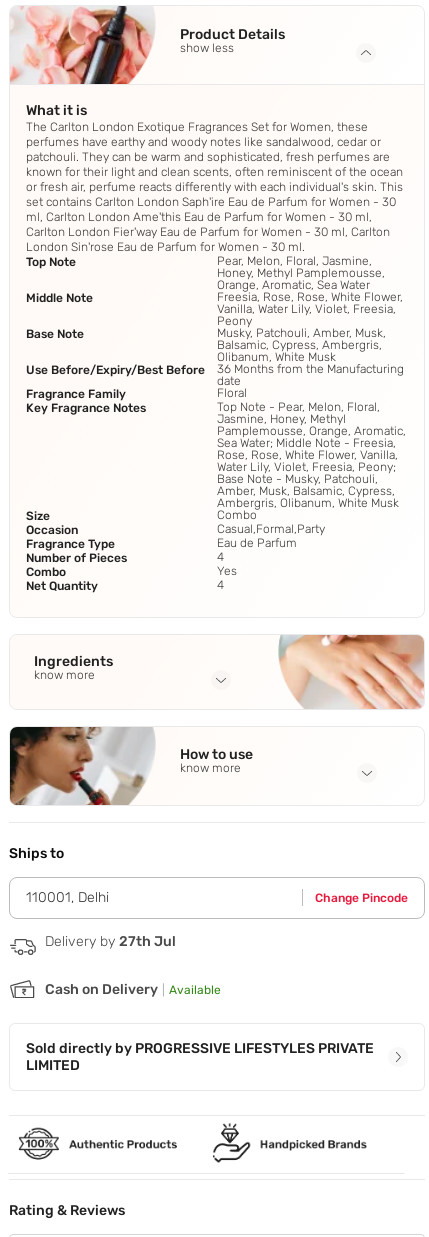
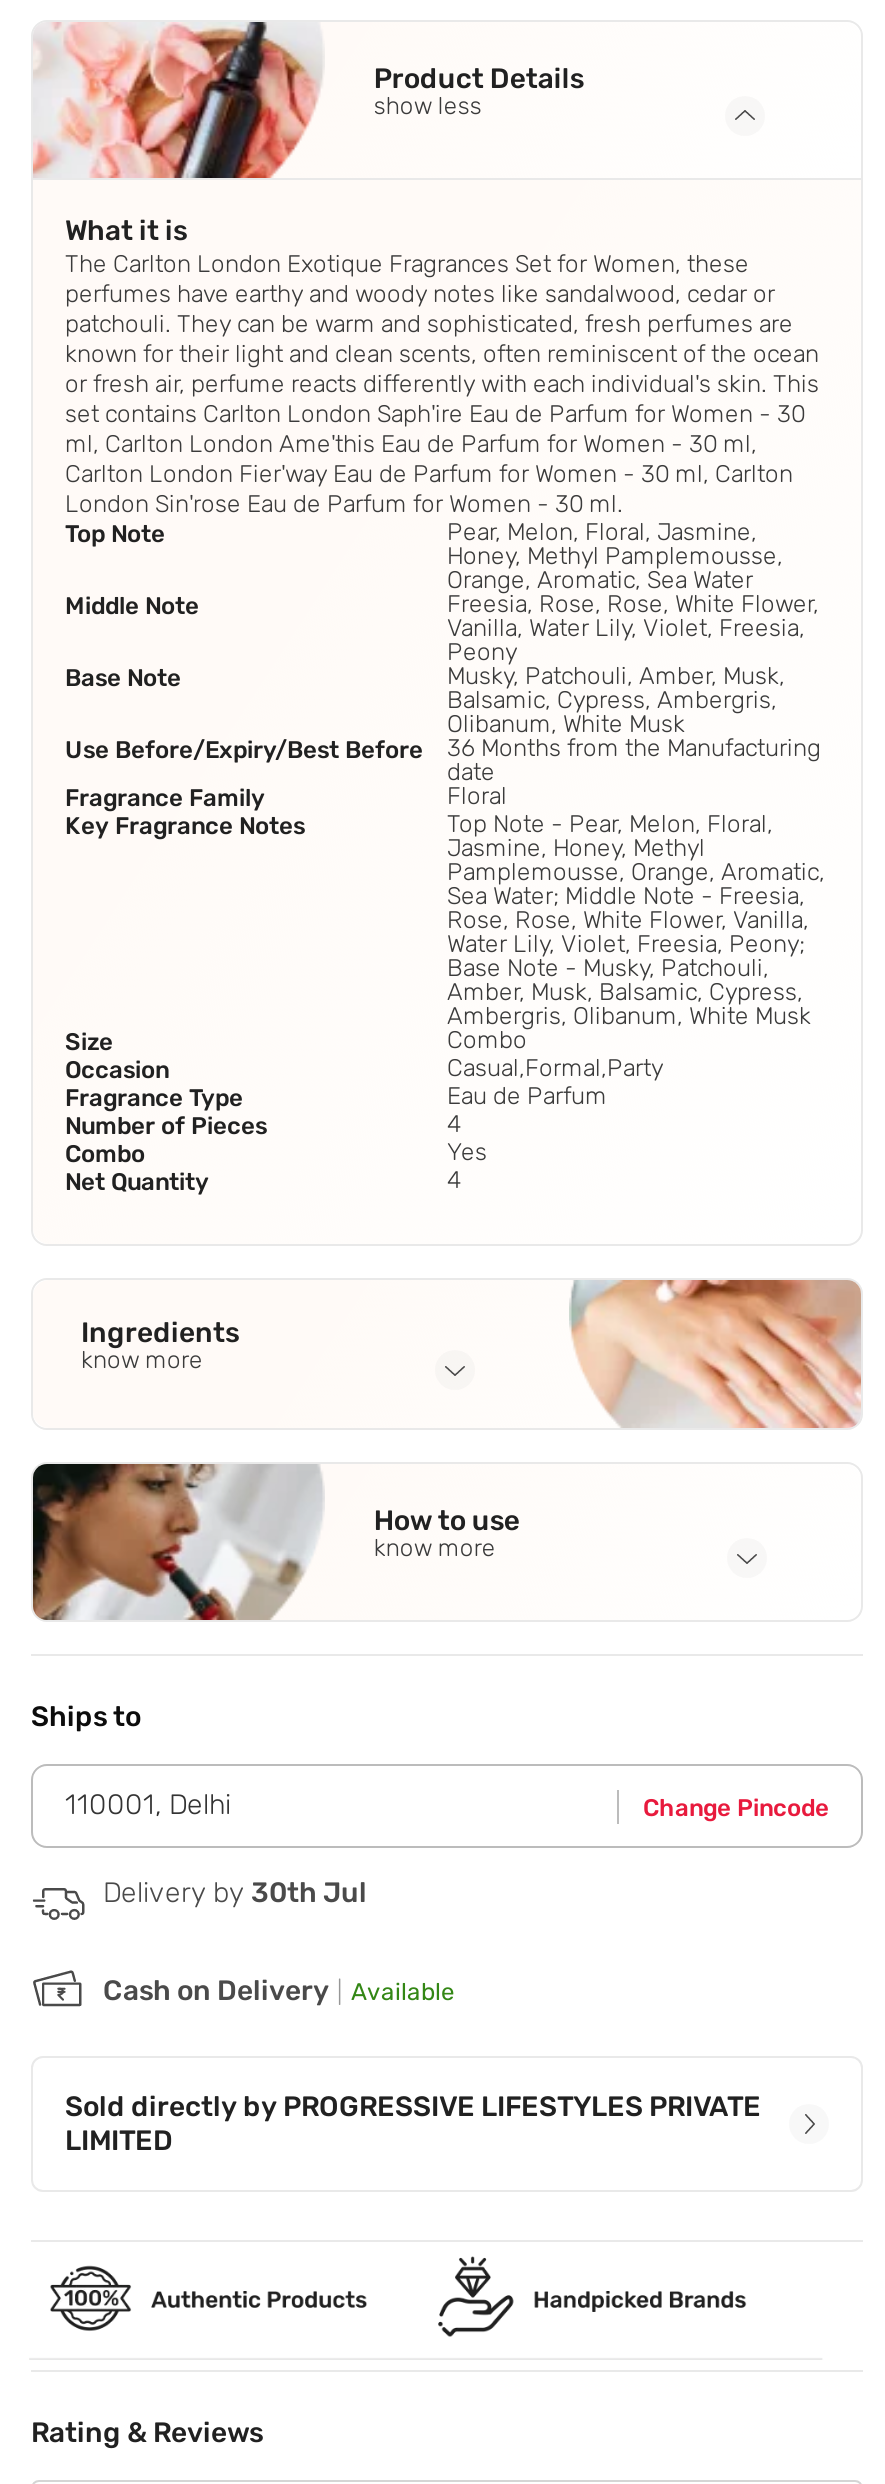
- Delivery by 27th Jul
+ Delivery by 30th Jul
